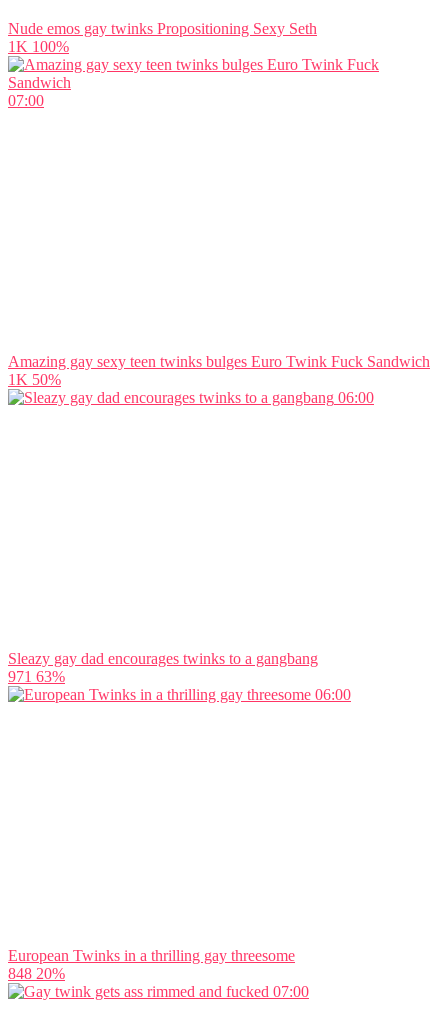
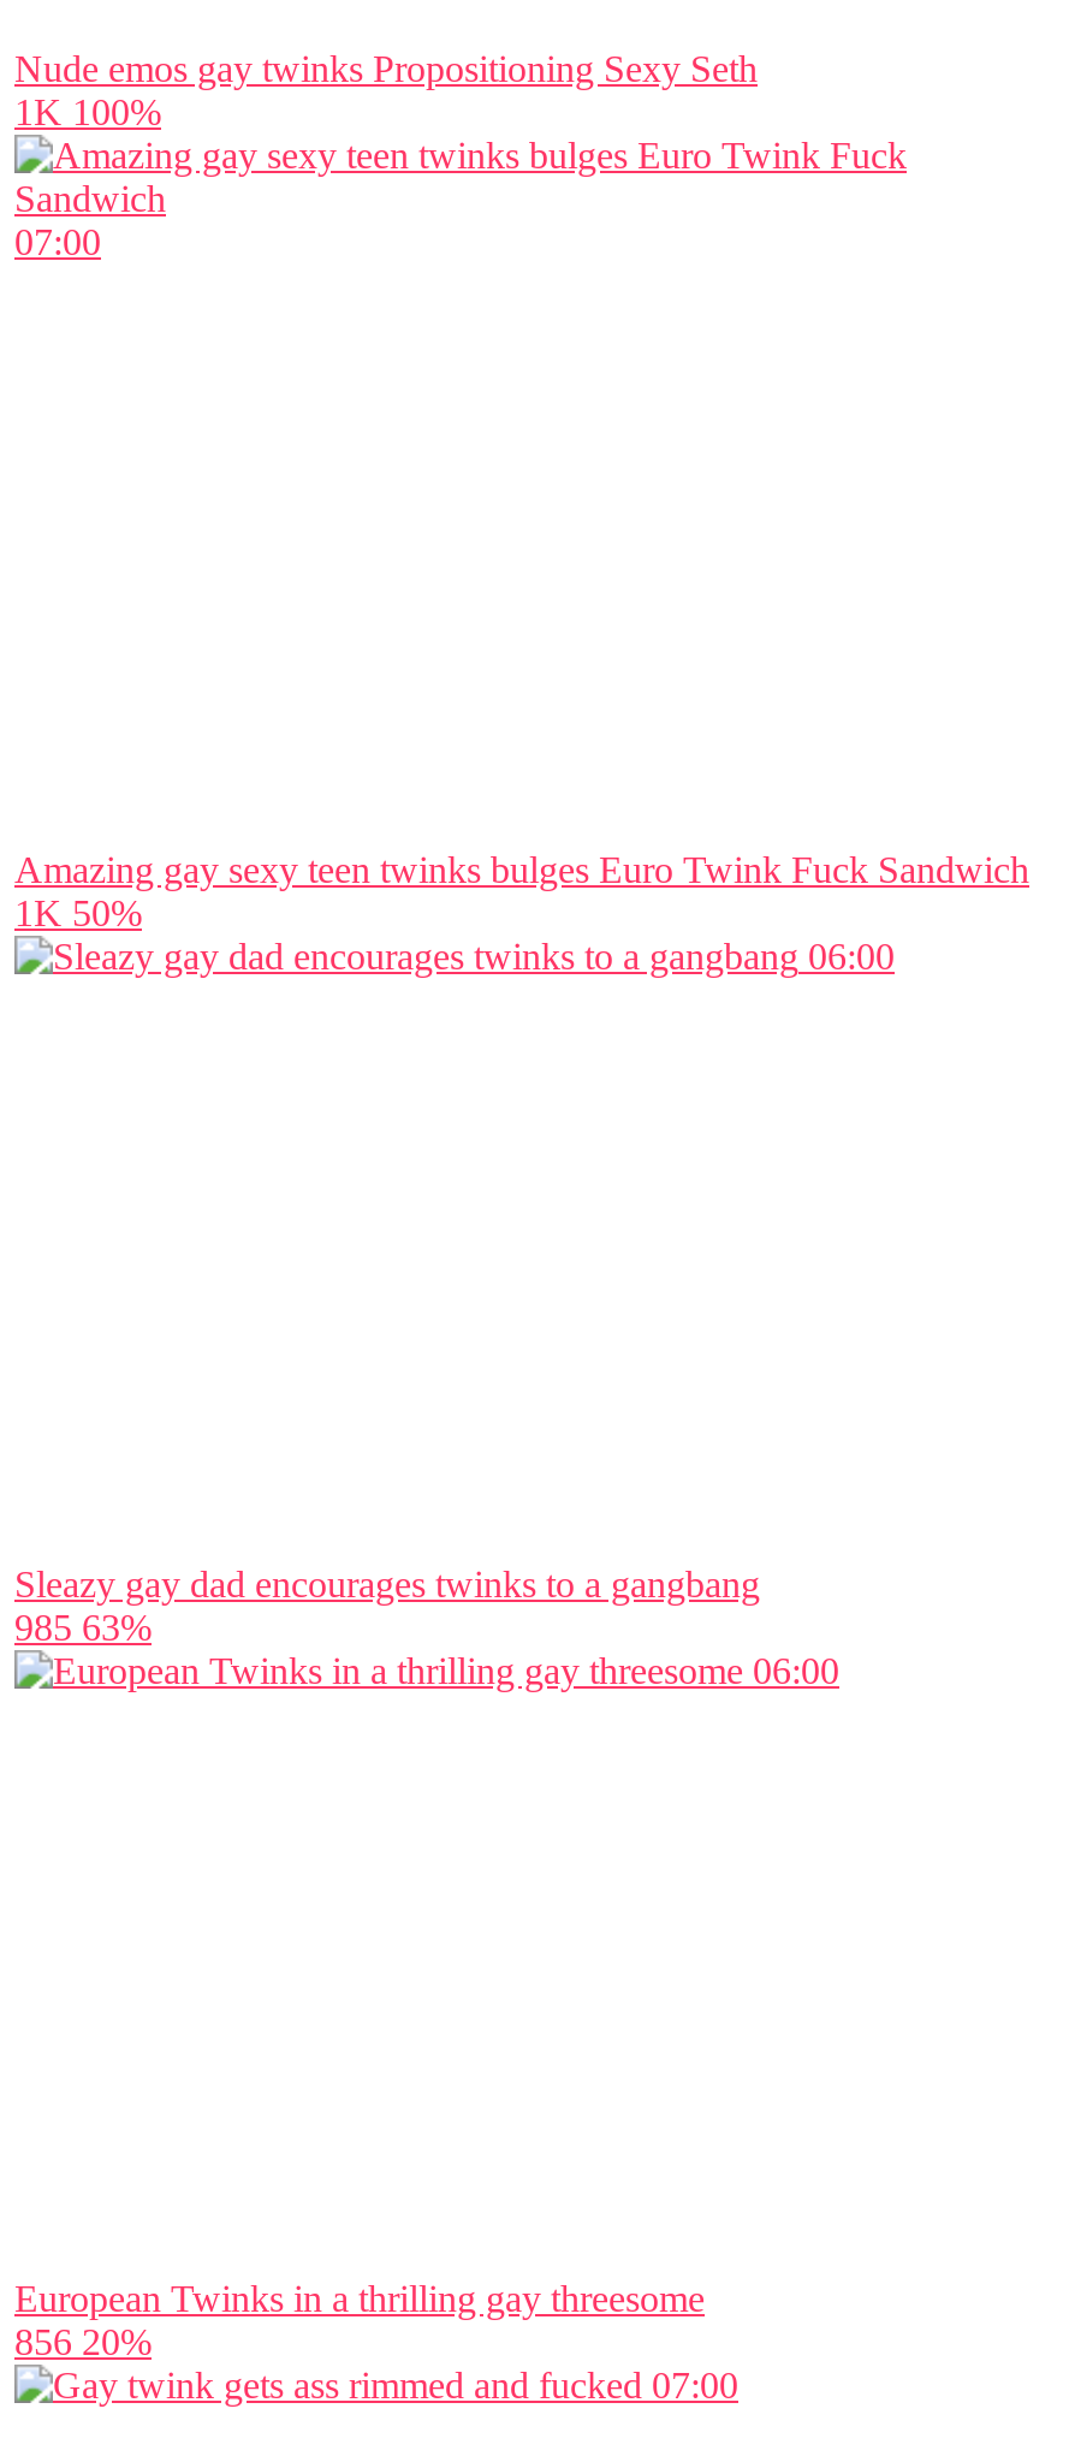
- 971 63%
+ 985 63%

- 848 20%
+ 856 20%
